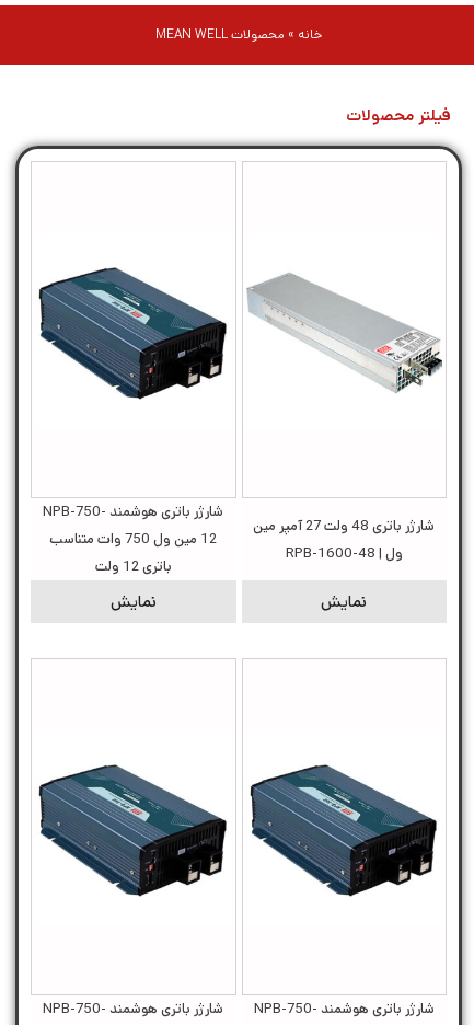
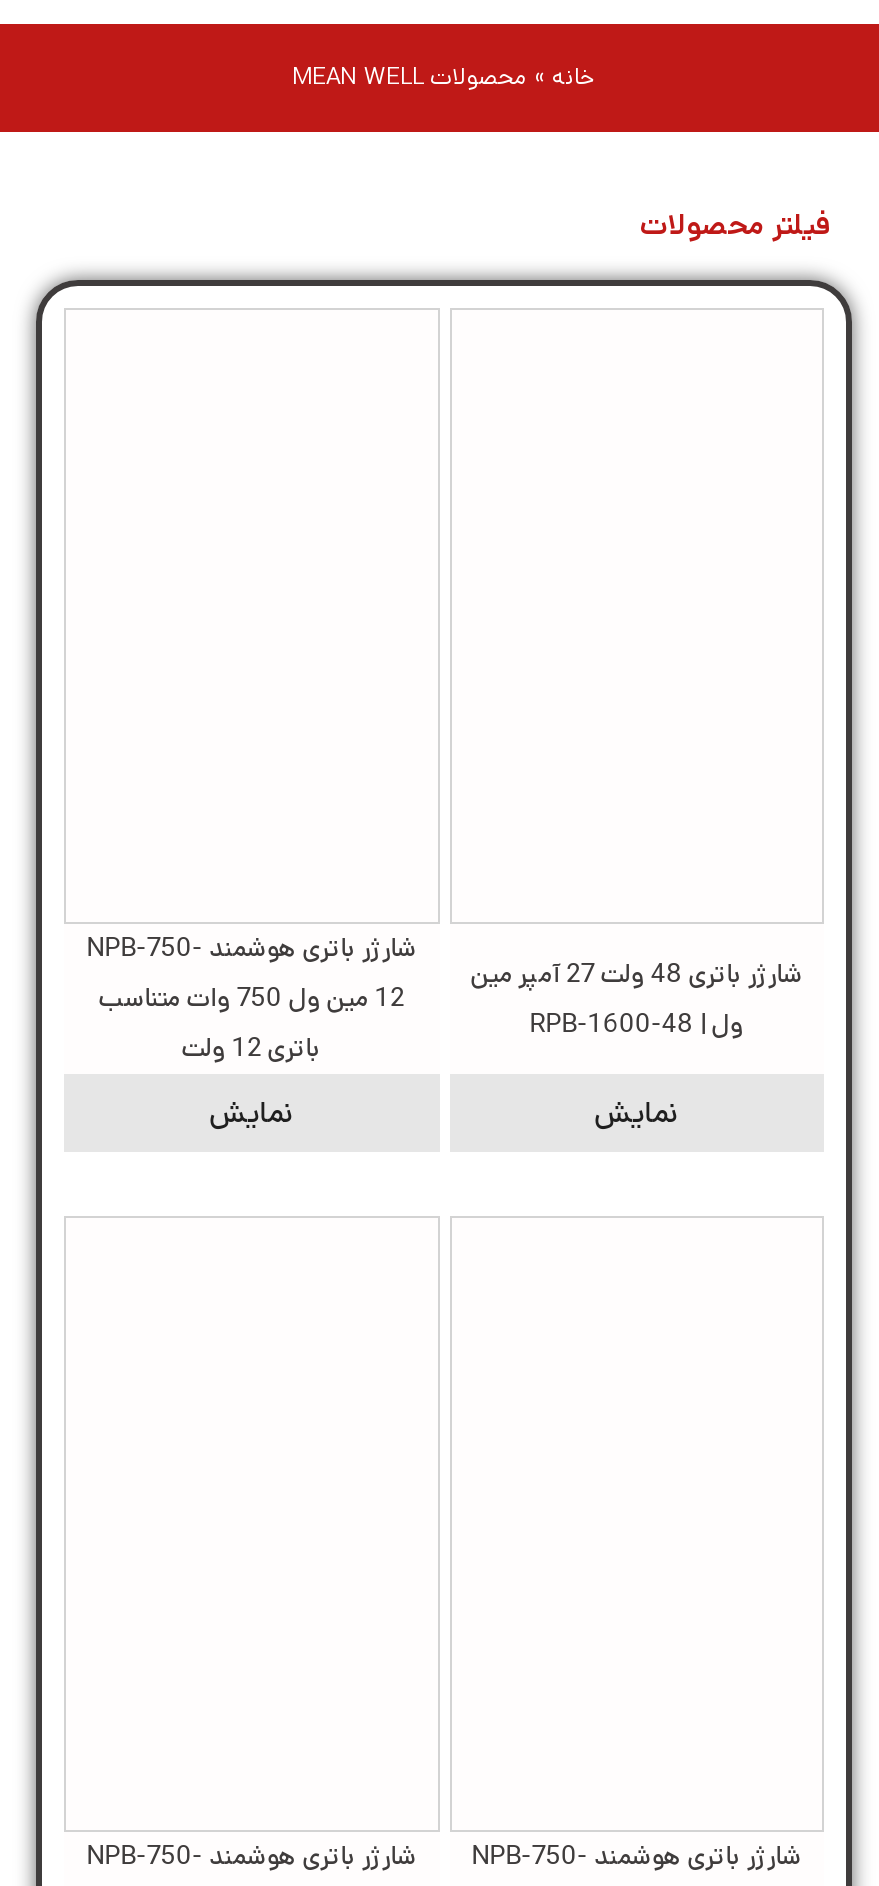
- [image]

- [image]

- [image]

- [image]
